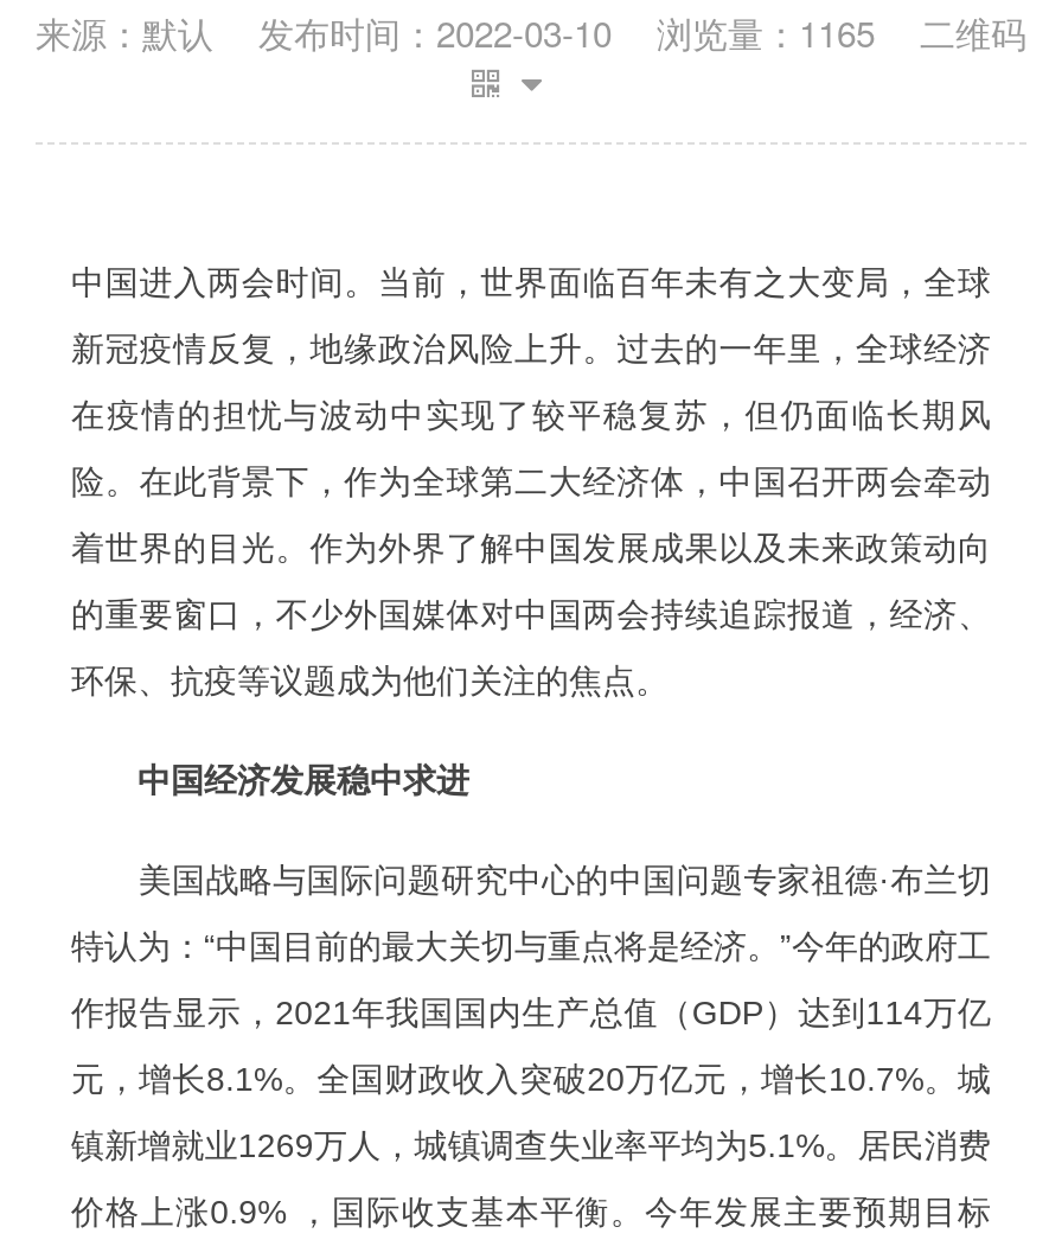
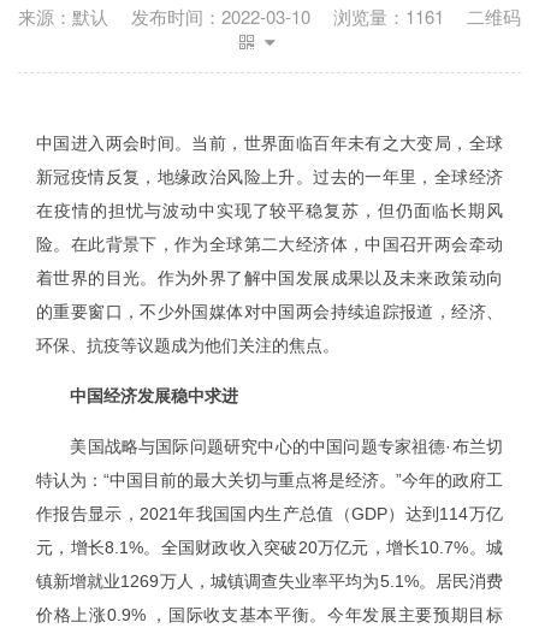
- 来源：默认 发布时间：2022-03-10 浏览量：1165 二维码
+ 来源：默认 发布时间：2022-03-10 浏览量：1161 二维码
